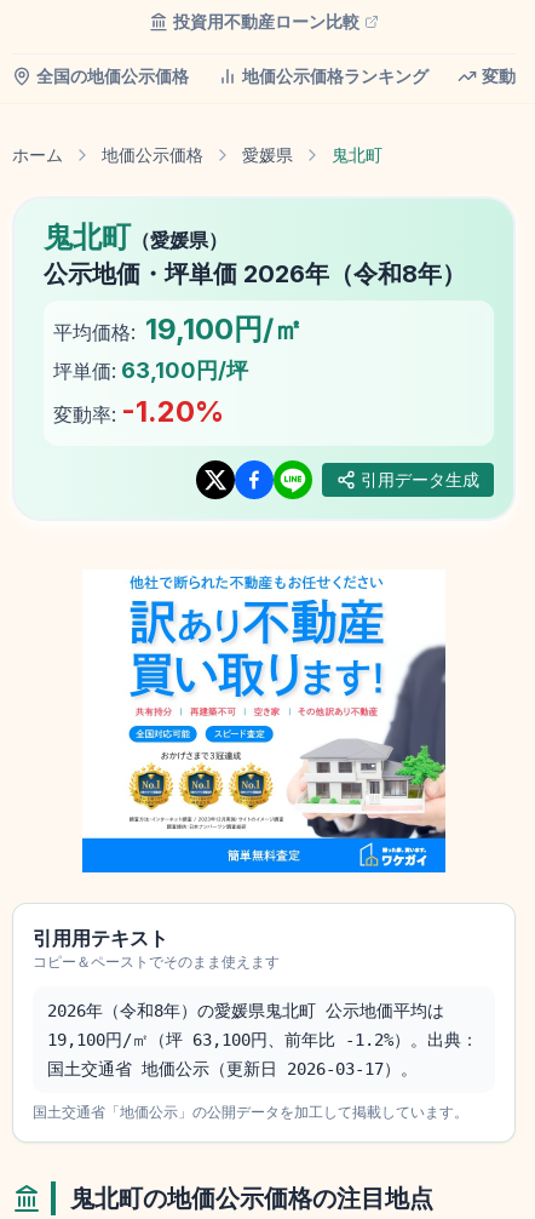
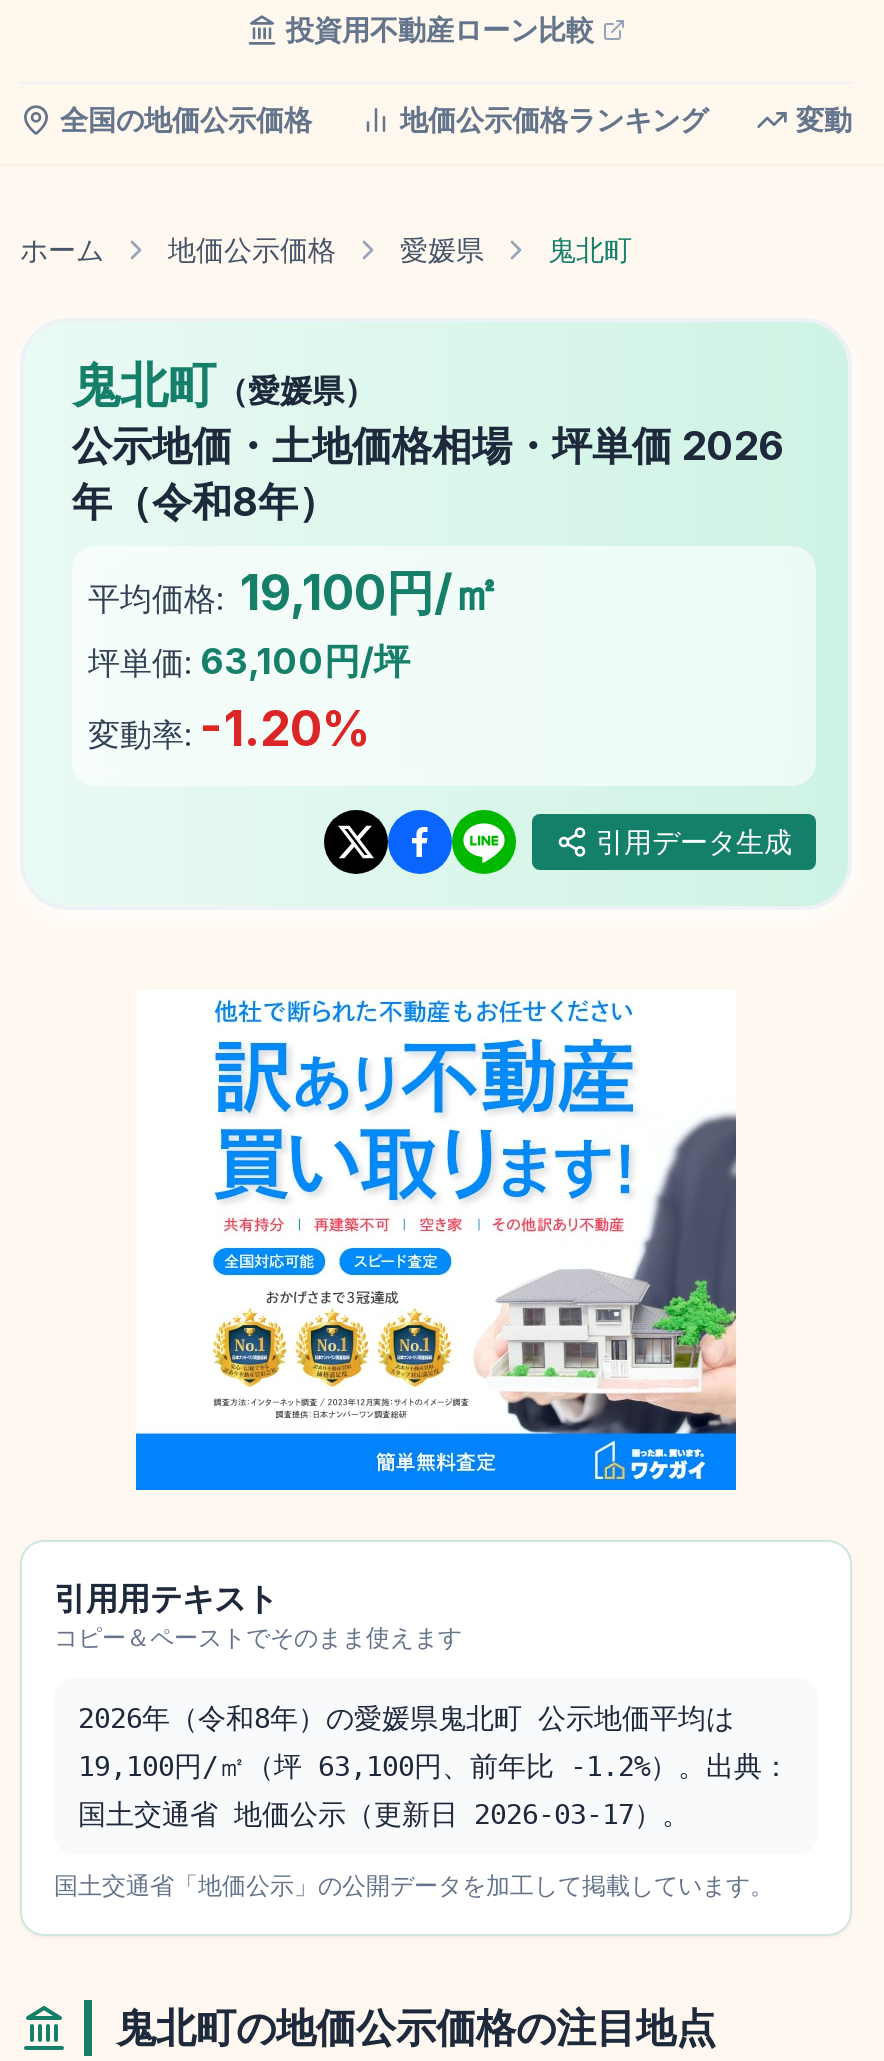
- 公示地価・坪単価2026年（令和8年）
+ 公示地価・土地価格相場・坪単価2026
+ 年（令和8年）
